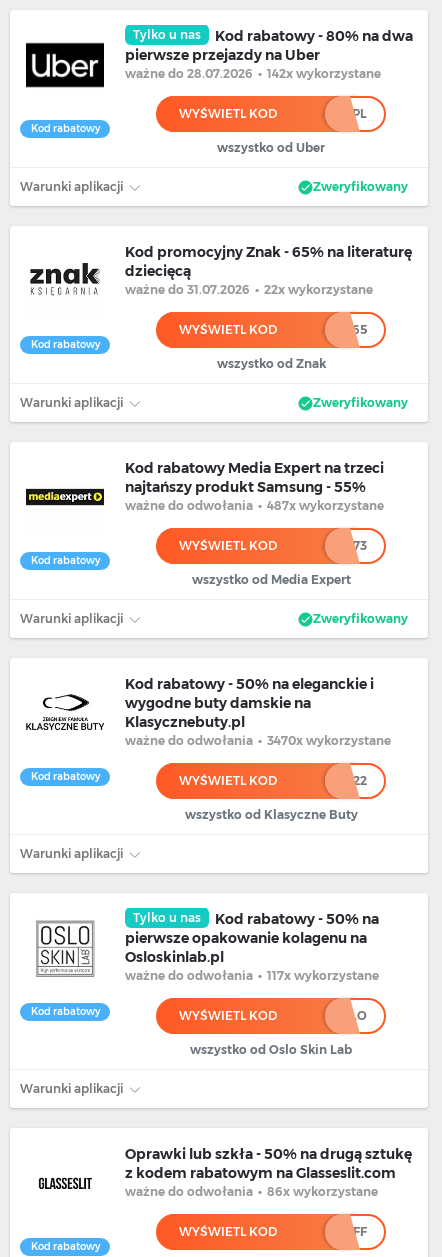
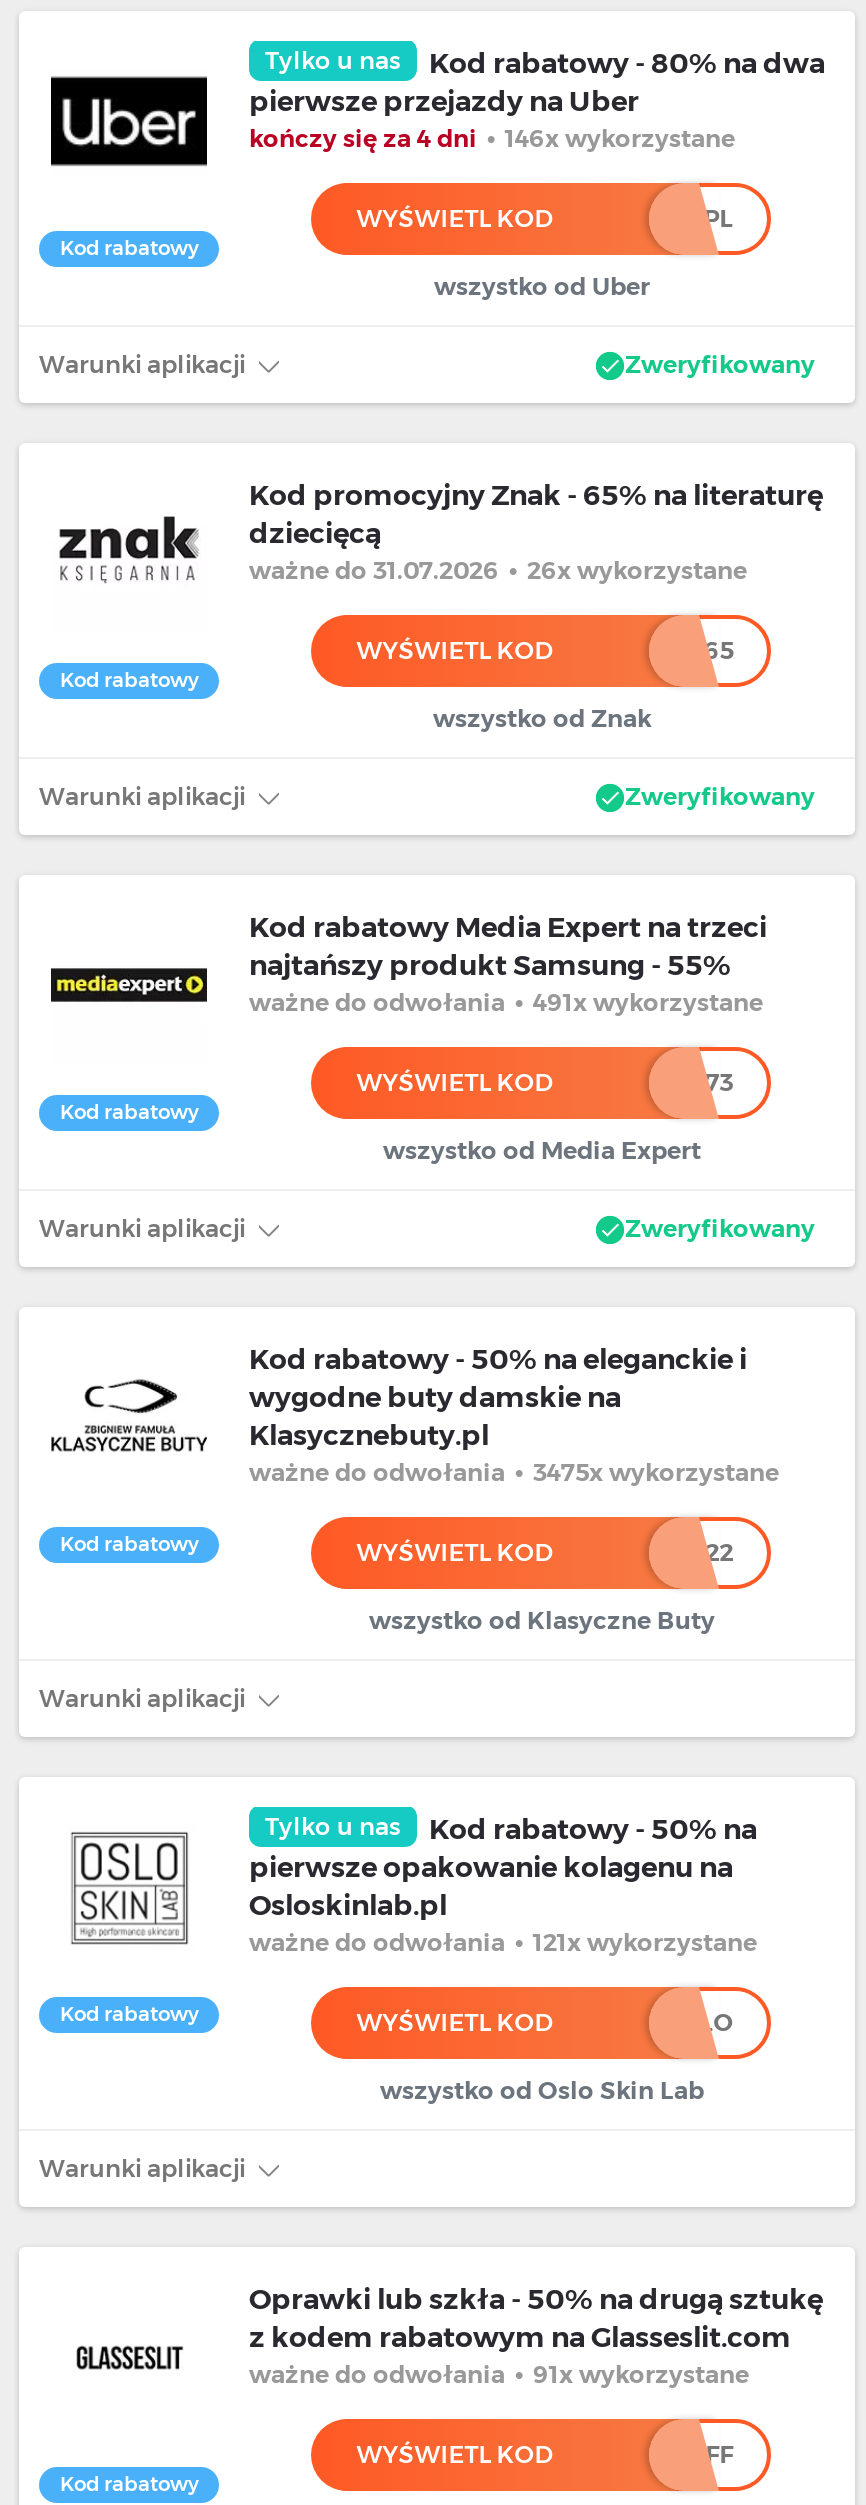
- ważne do 28.07.2026 • 142x wykorzystane
+ kończy się za 4 dni • 146x wykorzystane

- ważne do 31.07.2026 • 22x wykorzystane
+ ważne do 31.07.2026 • 26x wykorzystane

- ważne do odwołania • 487x wykorzystane
+ ważne do odwołania • 491x wykorzystane

- ważne do odwołania • 3470x wykorzystane
+ ważne do odwołania • 3475x wykorzystane

- ważne do odwołania • 117x wykorzystane
+ ważne do odwołania • 121x wykorzystane

- ważne do odwołania • 86x wykorzystane
+ ważne do odwołania • 91x wykorzystane
